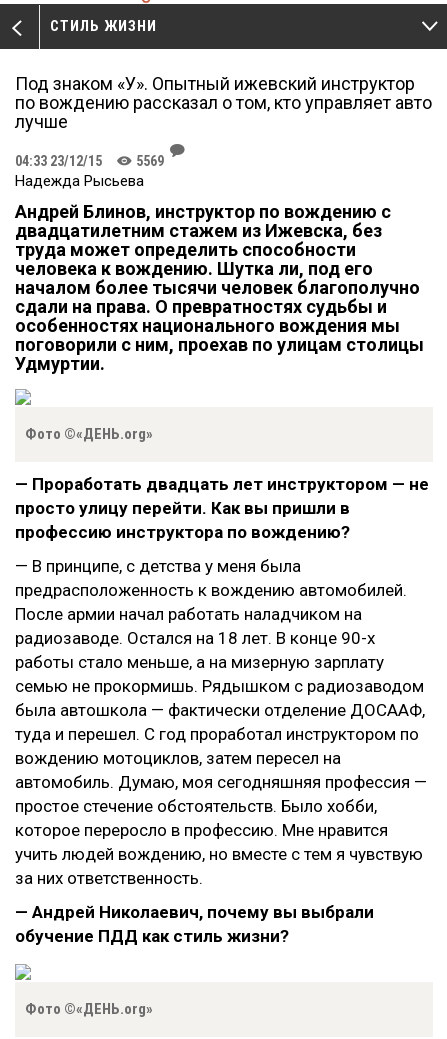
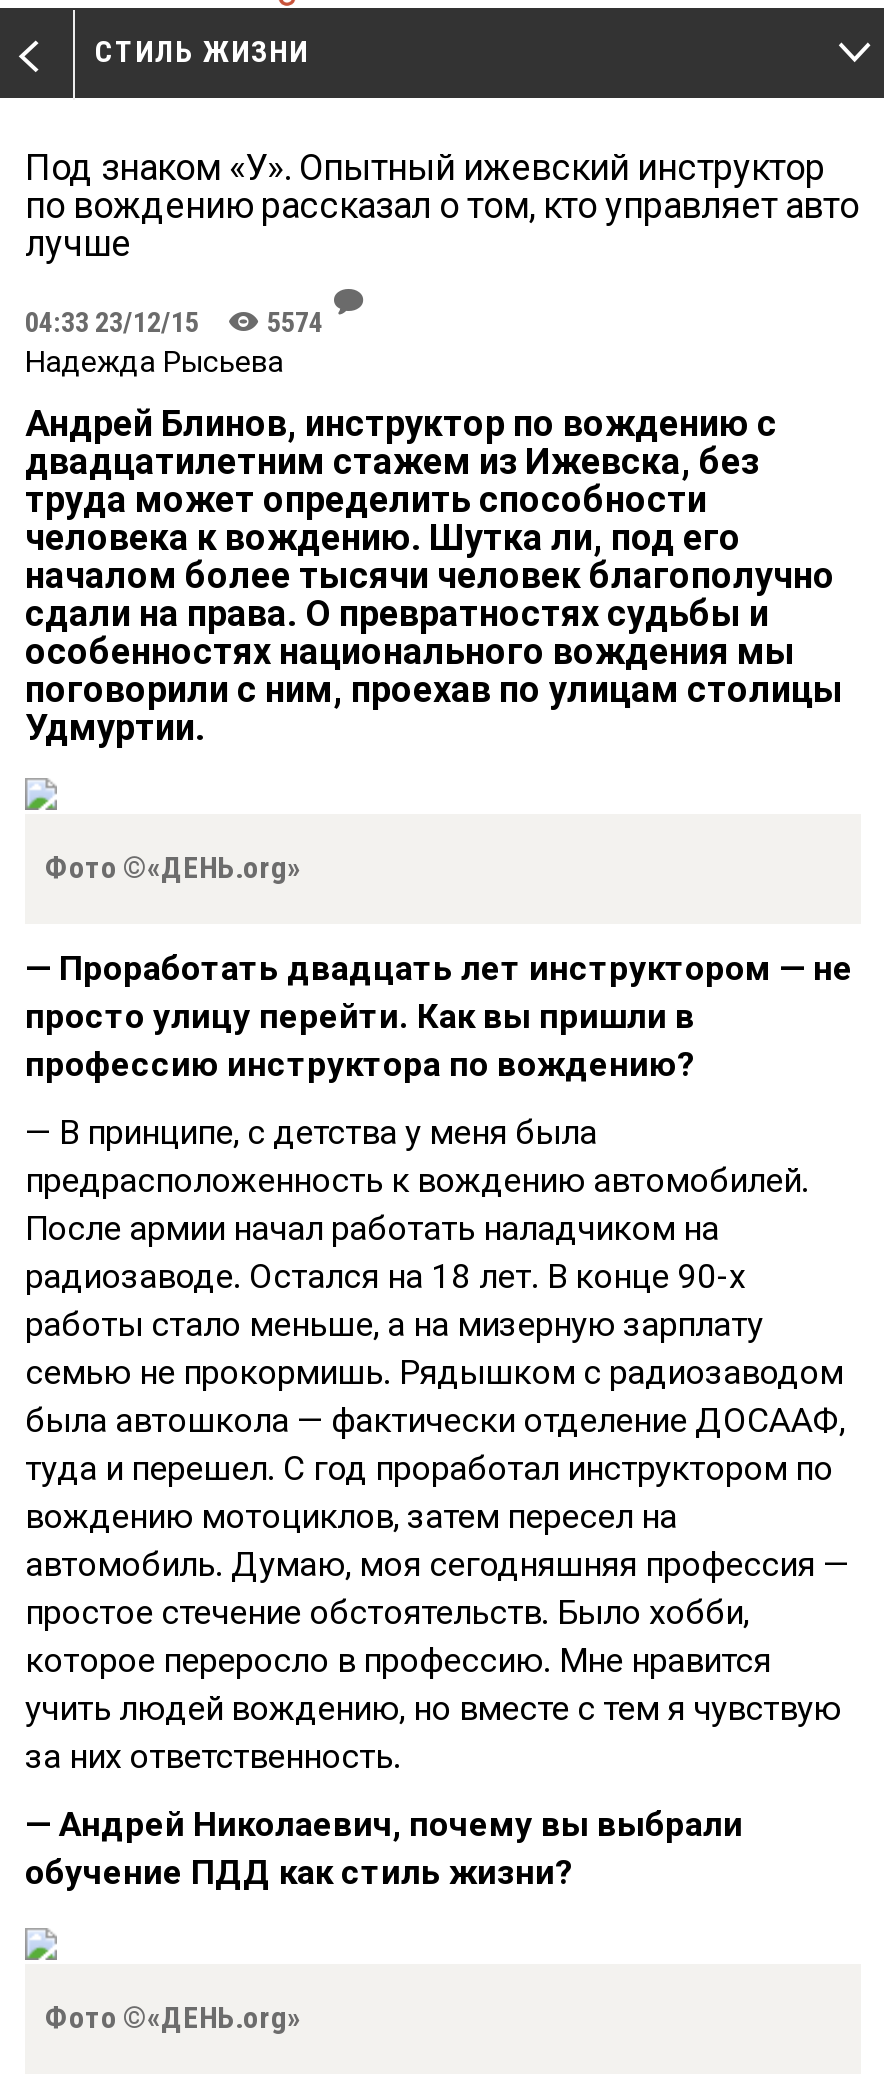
- 04:33 23/12/15 K 5569
+ 04:33 23/12/15 K 5574
